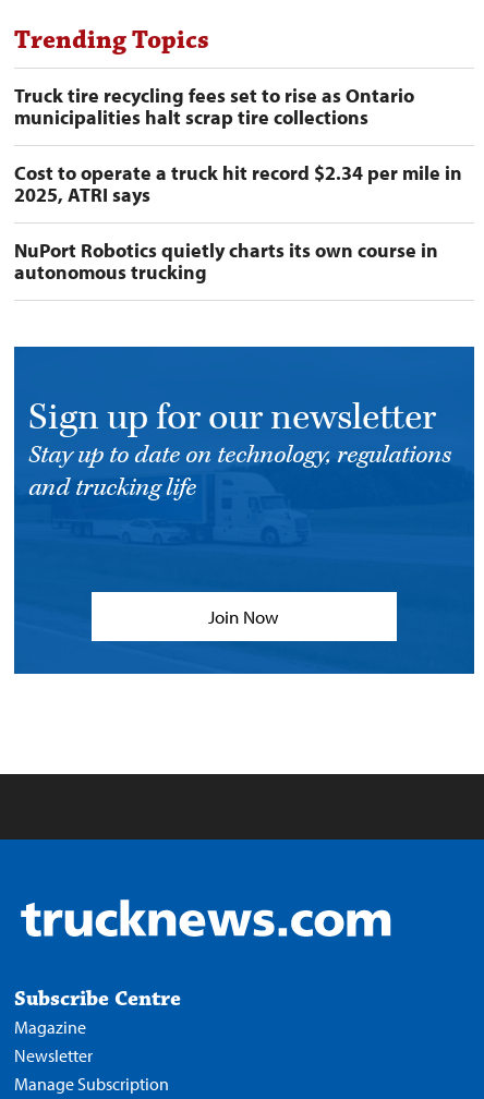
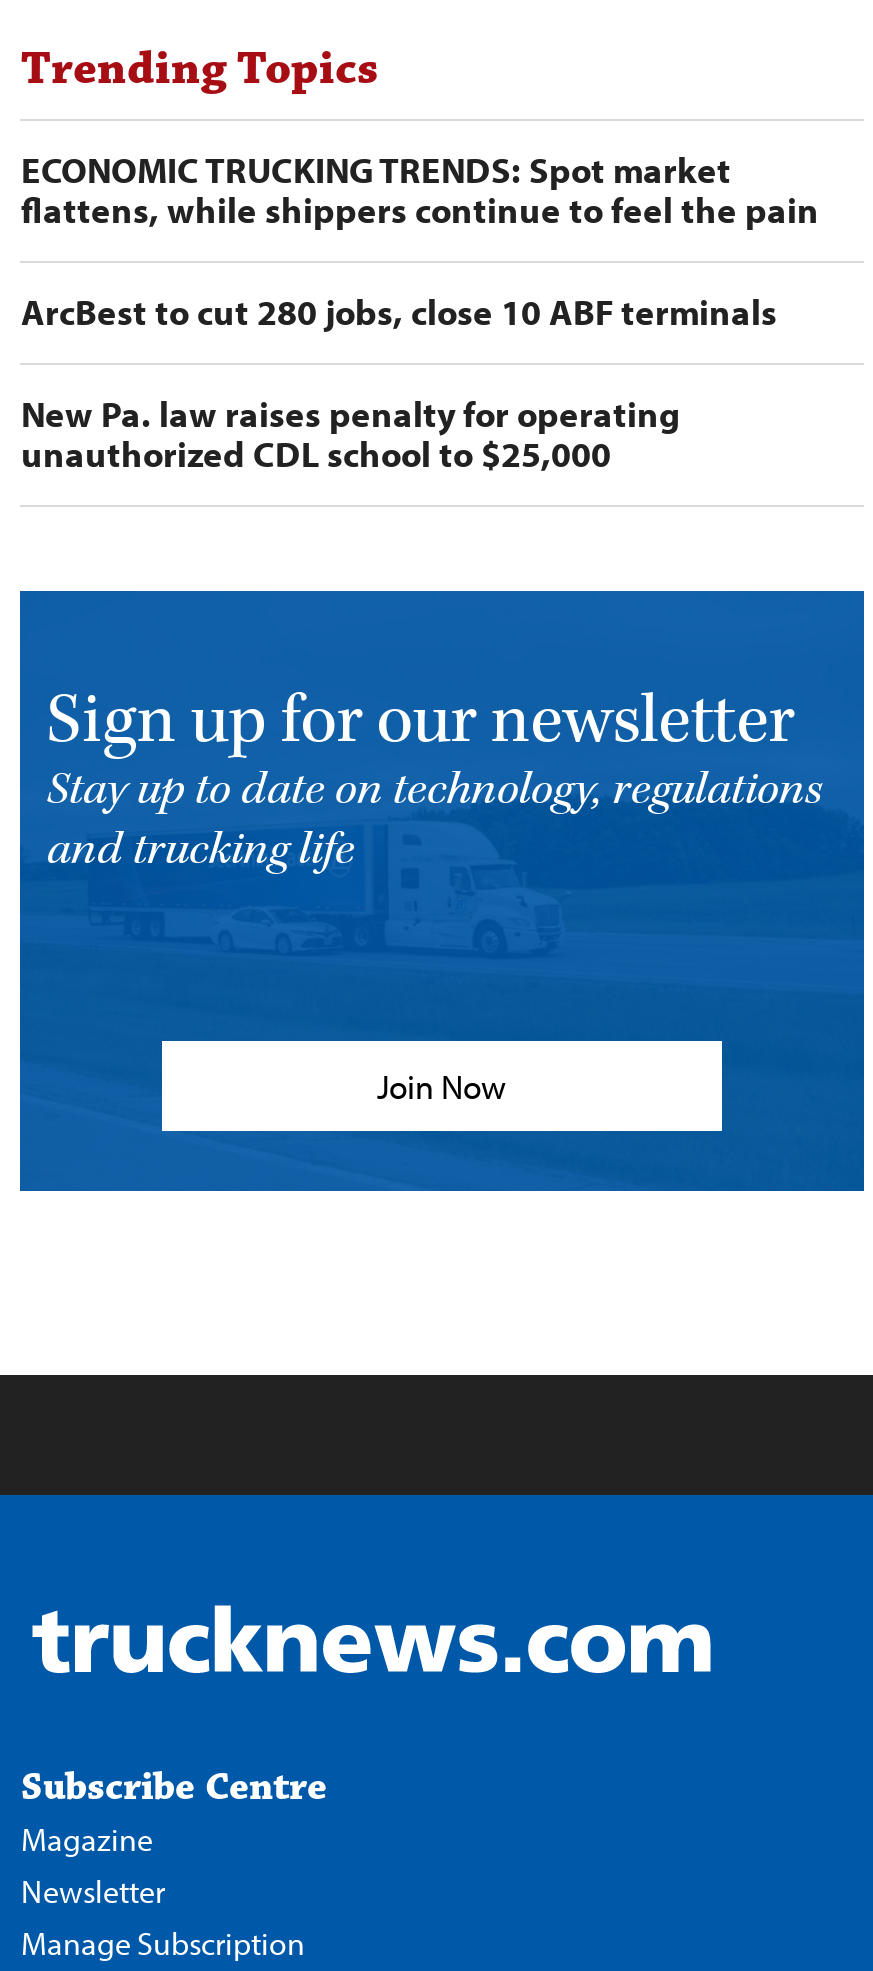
- Truck tire recycling fees set to rise as Ontario
- municipalities halt scrap tire collections
+ ECONOMIC TRUCKING TRENDS: Spot market
+ flattens, while shippers continue to feel the pain

- Cost to operate a truck hit record $2.34 per mile in
- 2025, ATRI says
+ ArcBest to cut 280 jobs, close 10 ABF terminals

- NuPort Robotics quietly charts its own course in
- autonomous trucking
+ New Pa. law raises penalty for operating
+ unauthorized CDL school to $25,000
